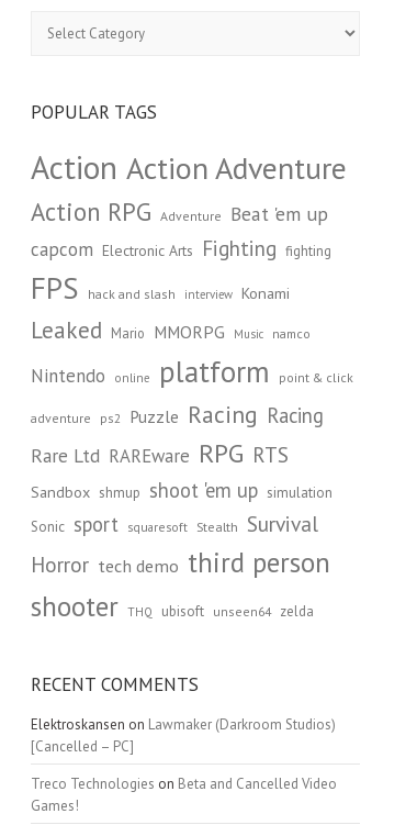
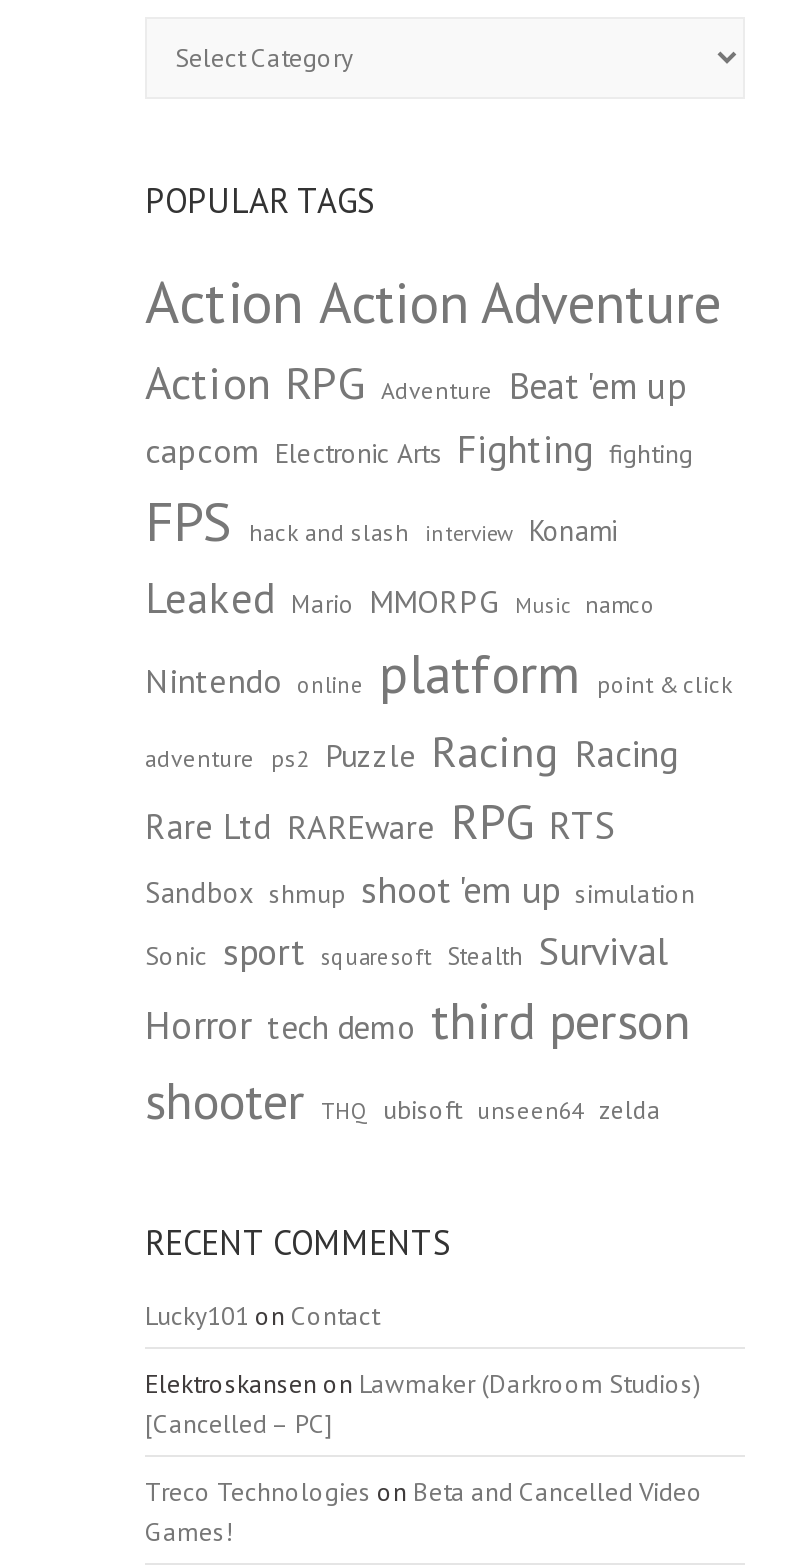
+ Lucky101 on Contact
